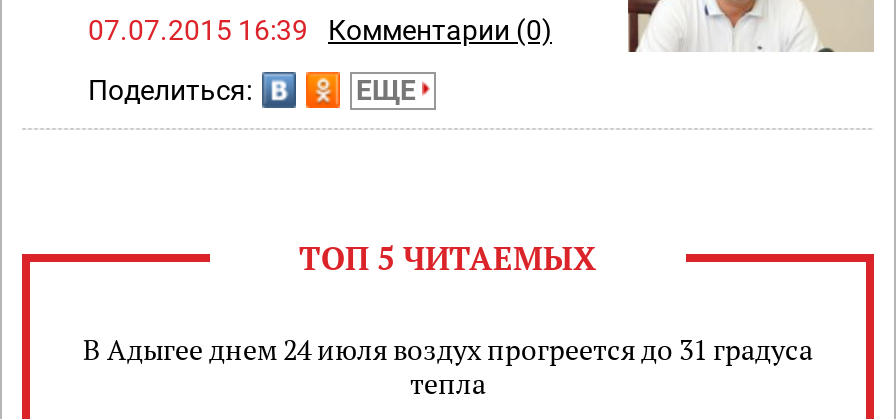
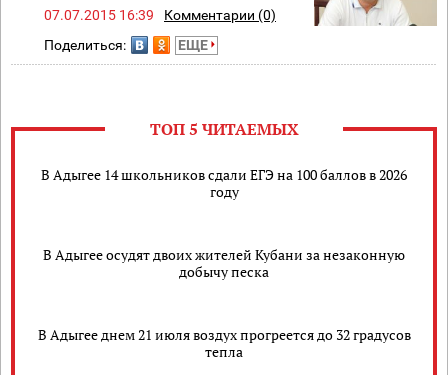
- В Адыгее днем 24 июля воздух прогреется до 31 градуса
+ В Адыгее 14 школьников сдали ЕГЭ на 100 баллов в 2026
+ году
+ В Адыгее осудят двоих жителей Кубани за незаконную
+ добычу песка
+ В Адыгее днем 21 июля воздух прогреется до 32 градусов
